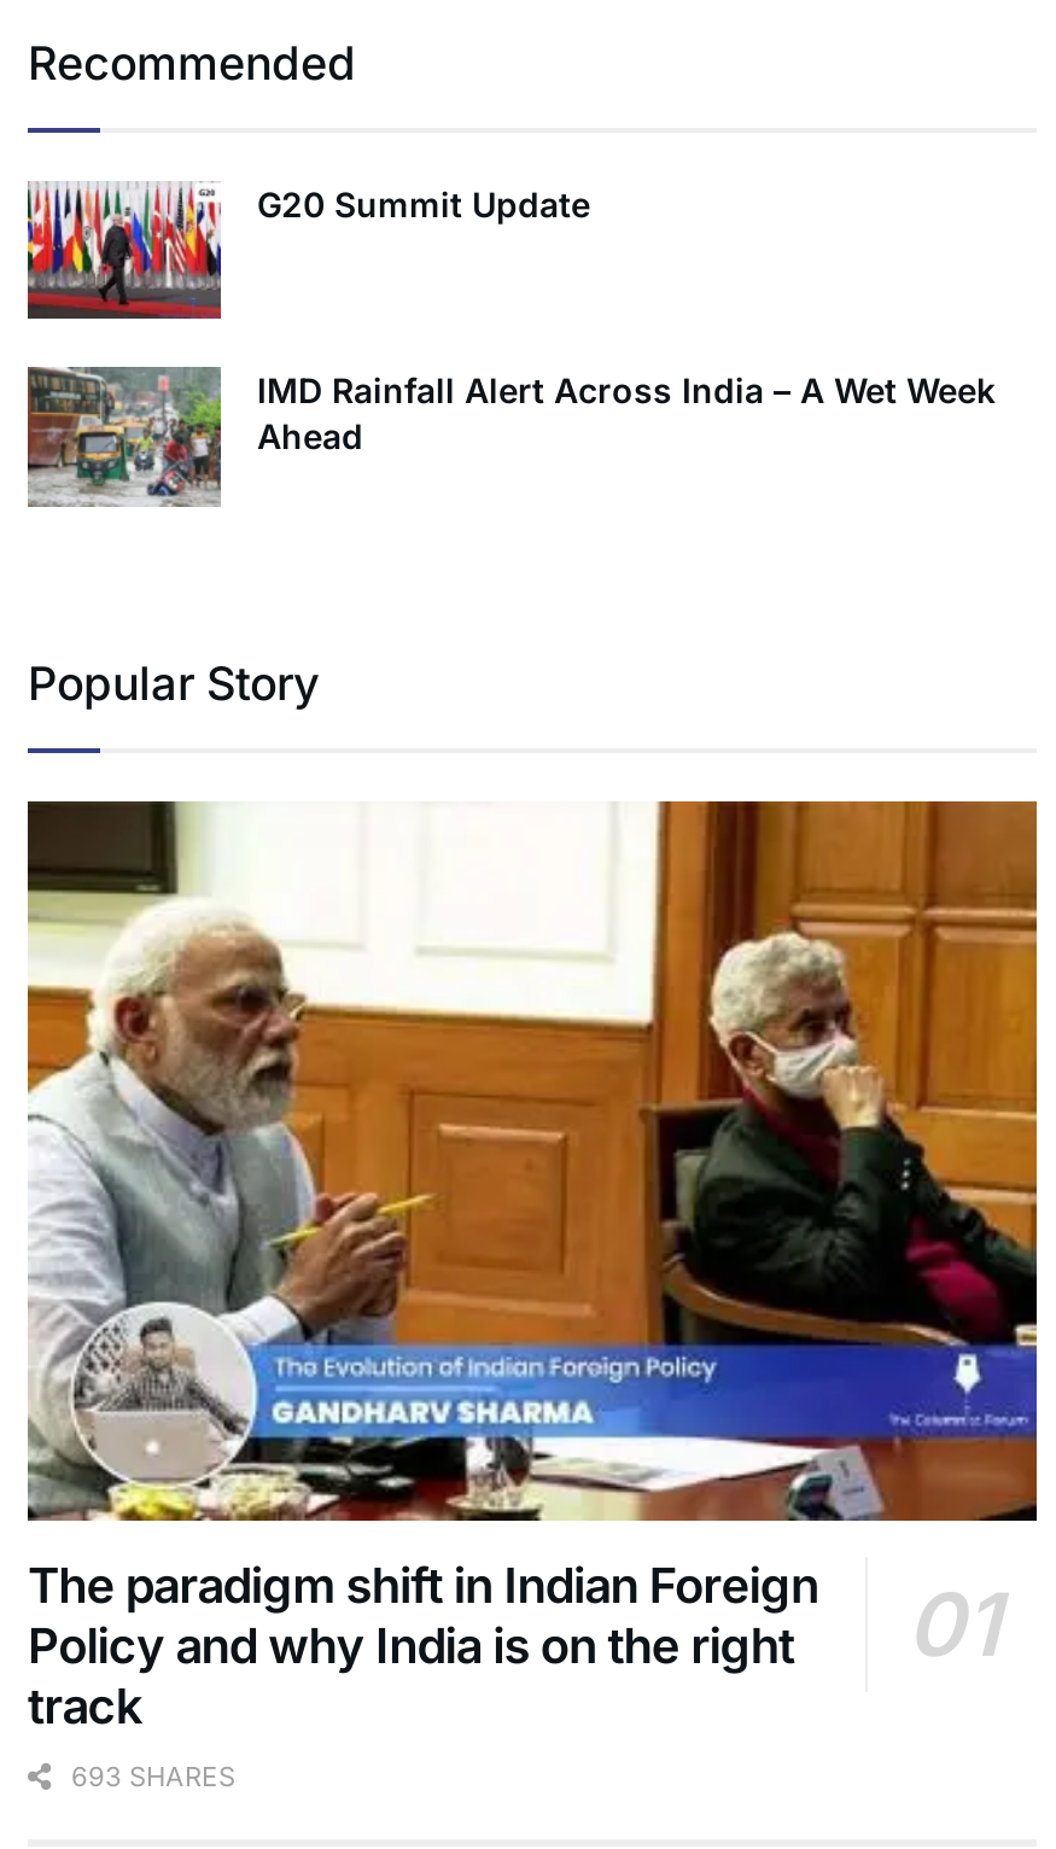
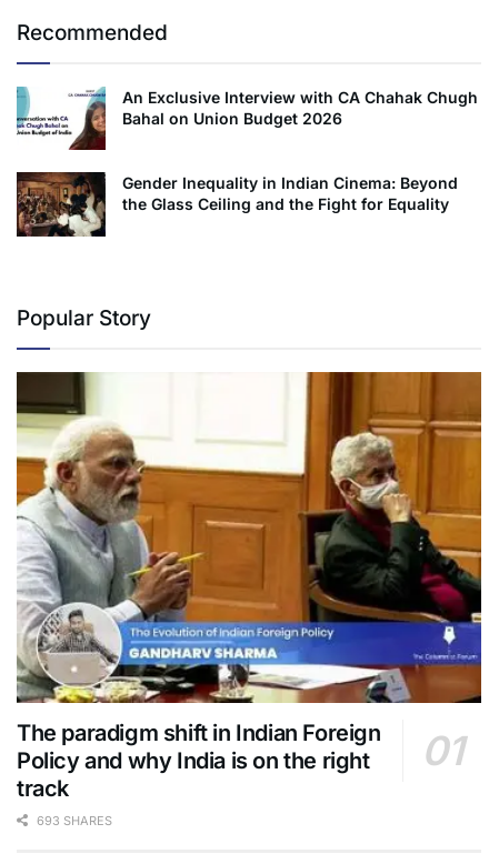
- [image]
- G20 Summit Update
+ [image]
+ An Exclusive Interview with CA Chahak Chugh
+ Bahal on Union Budget 2026

- [image]
- IMD Rainfall Alert Across India – A Wet Week
- Ahead
+ [image]
+ Gender Inequality in Indian Cinema: Beyond
+ the Glass Ceiling and the Fight for Equality
